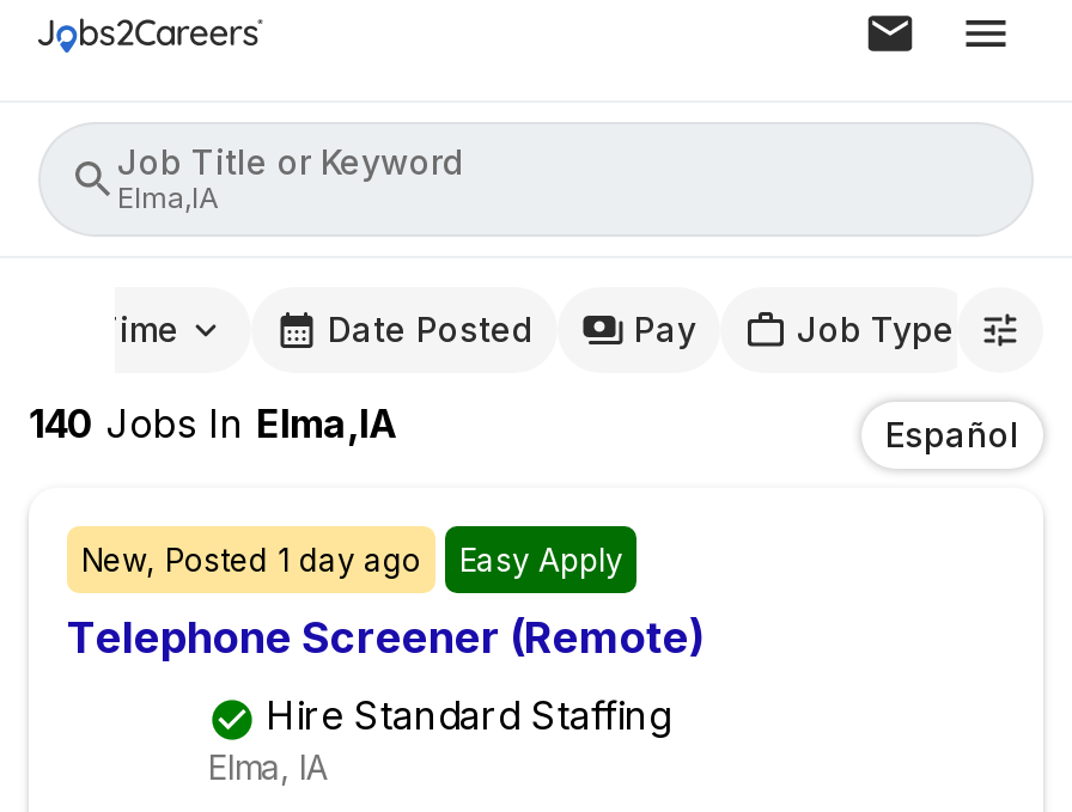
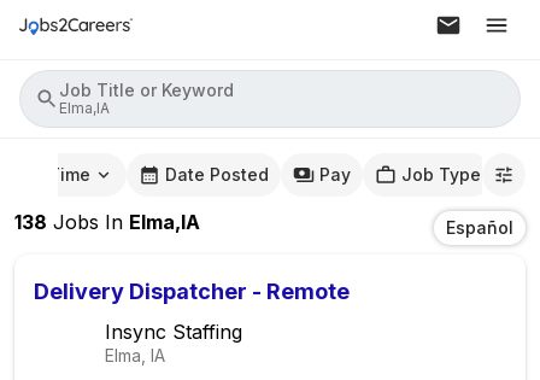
- 140 Jobs In Elma,IA
+ 138 Jobs In Elma,IA

- New, Posted 1 day ago
- Easy Apply
- Telephone Screener (Remote)
- Hire Standard Staffing
+ Delivery Dispatcher - Remote
+ Insync Staffing
